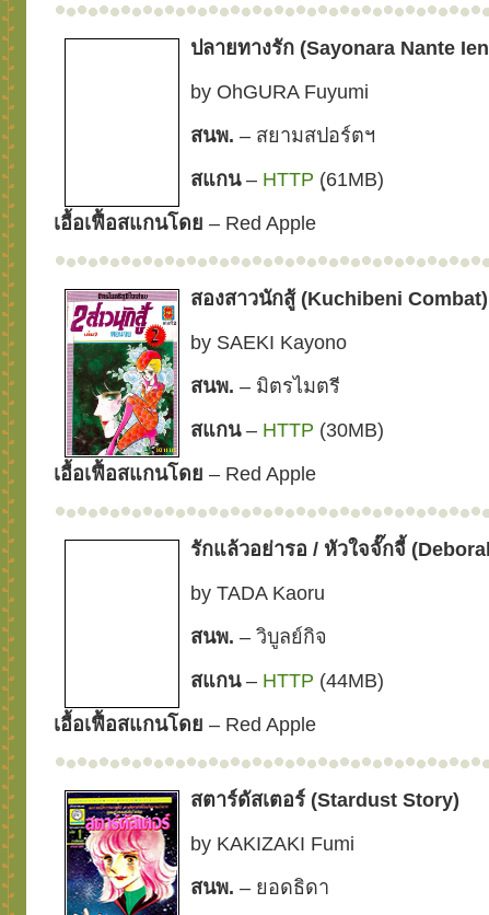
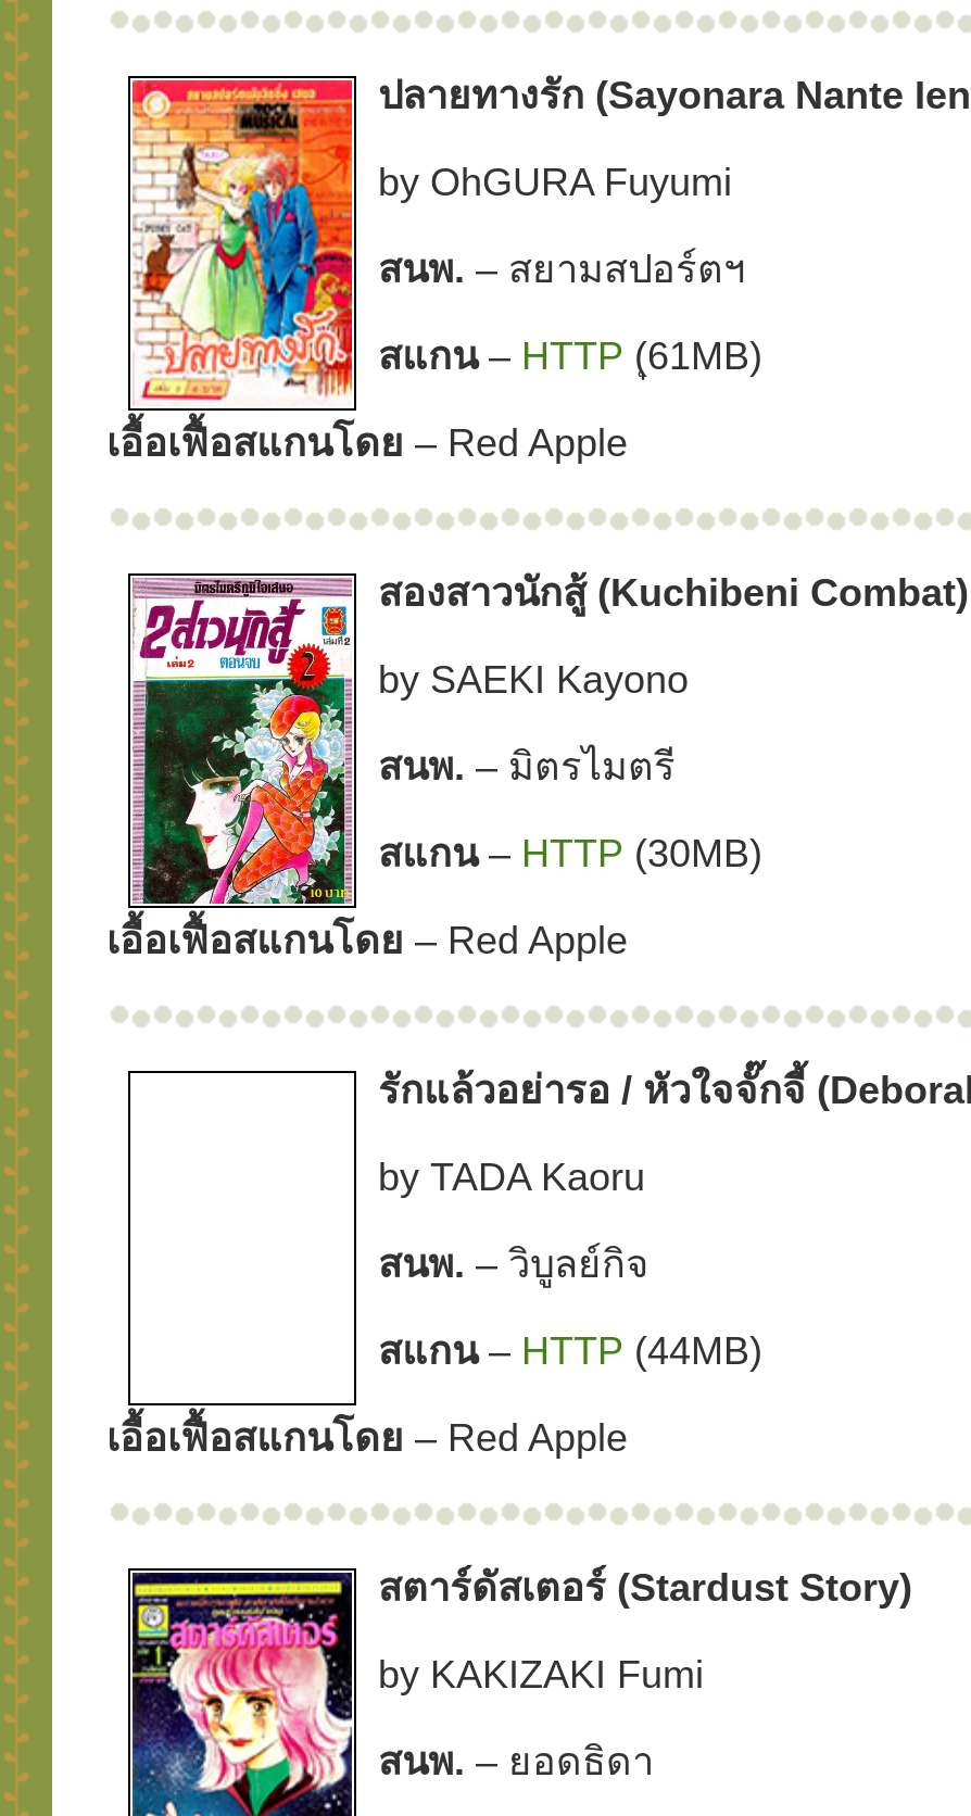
+ [image]
